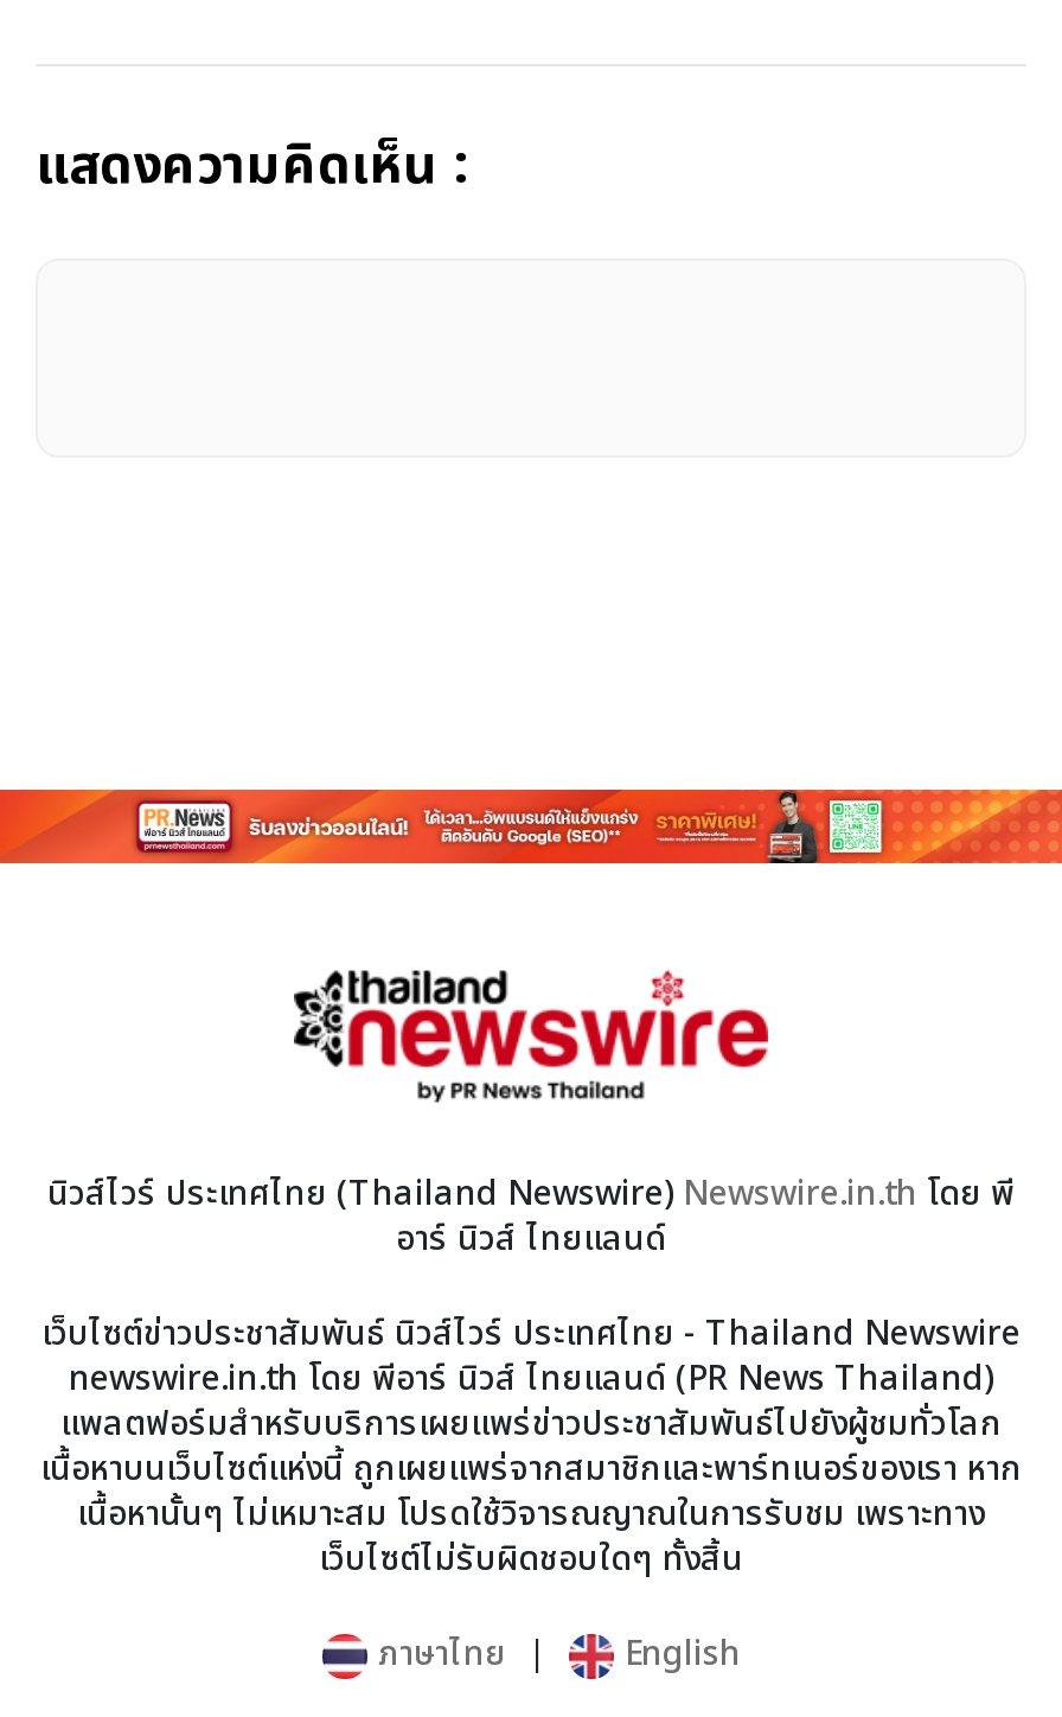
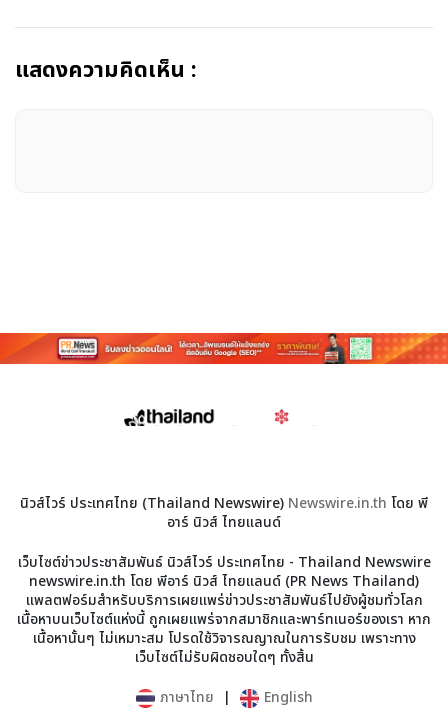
- [image]
